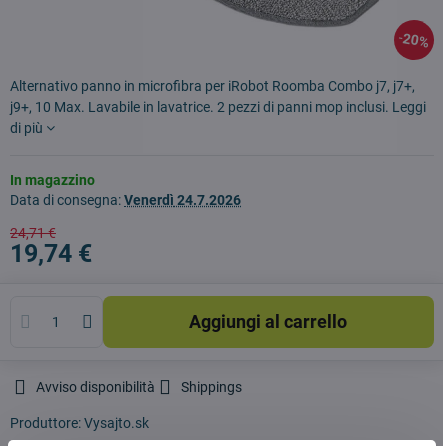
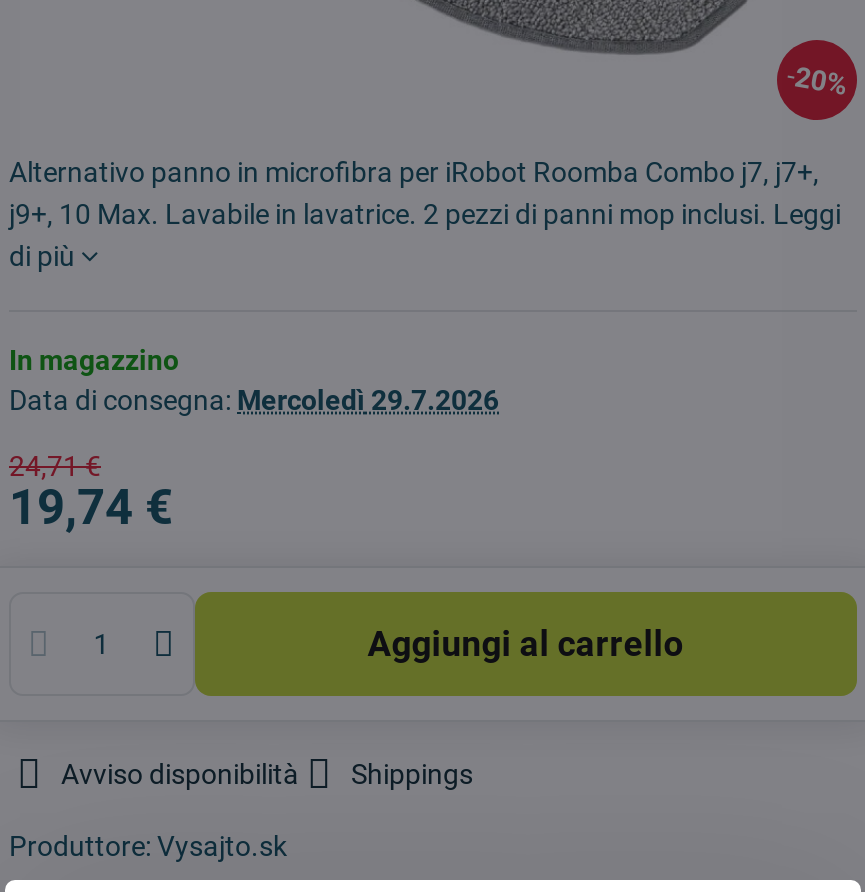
- Data di consegna: Venerdì 24.7.2026
+ Data di consegna: Mercoledì 29.7.2026
